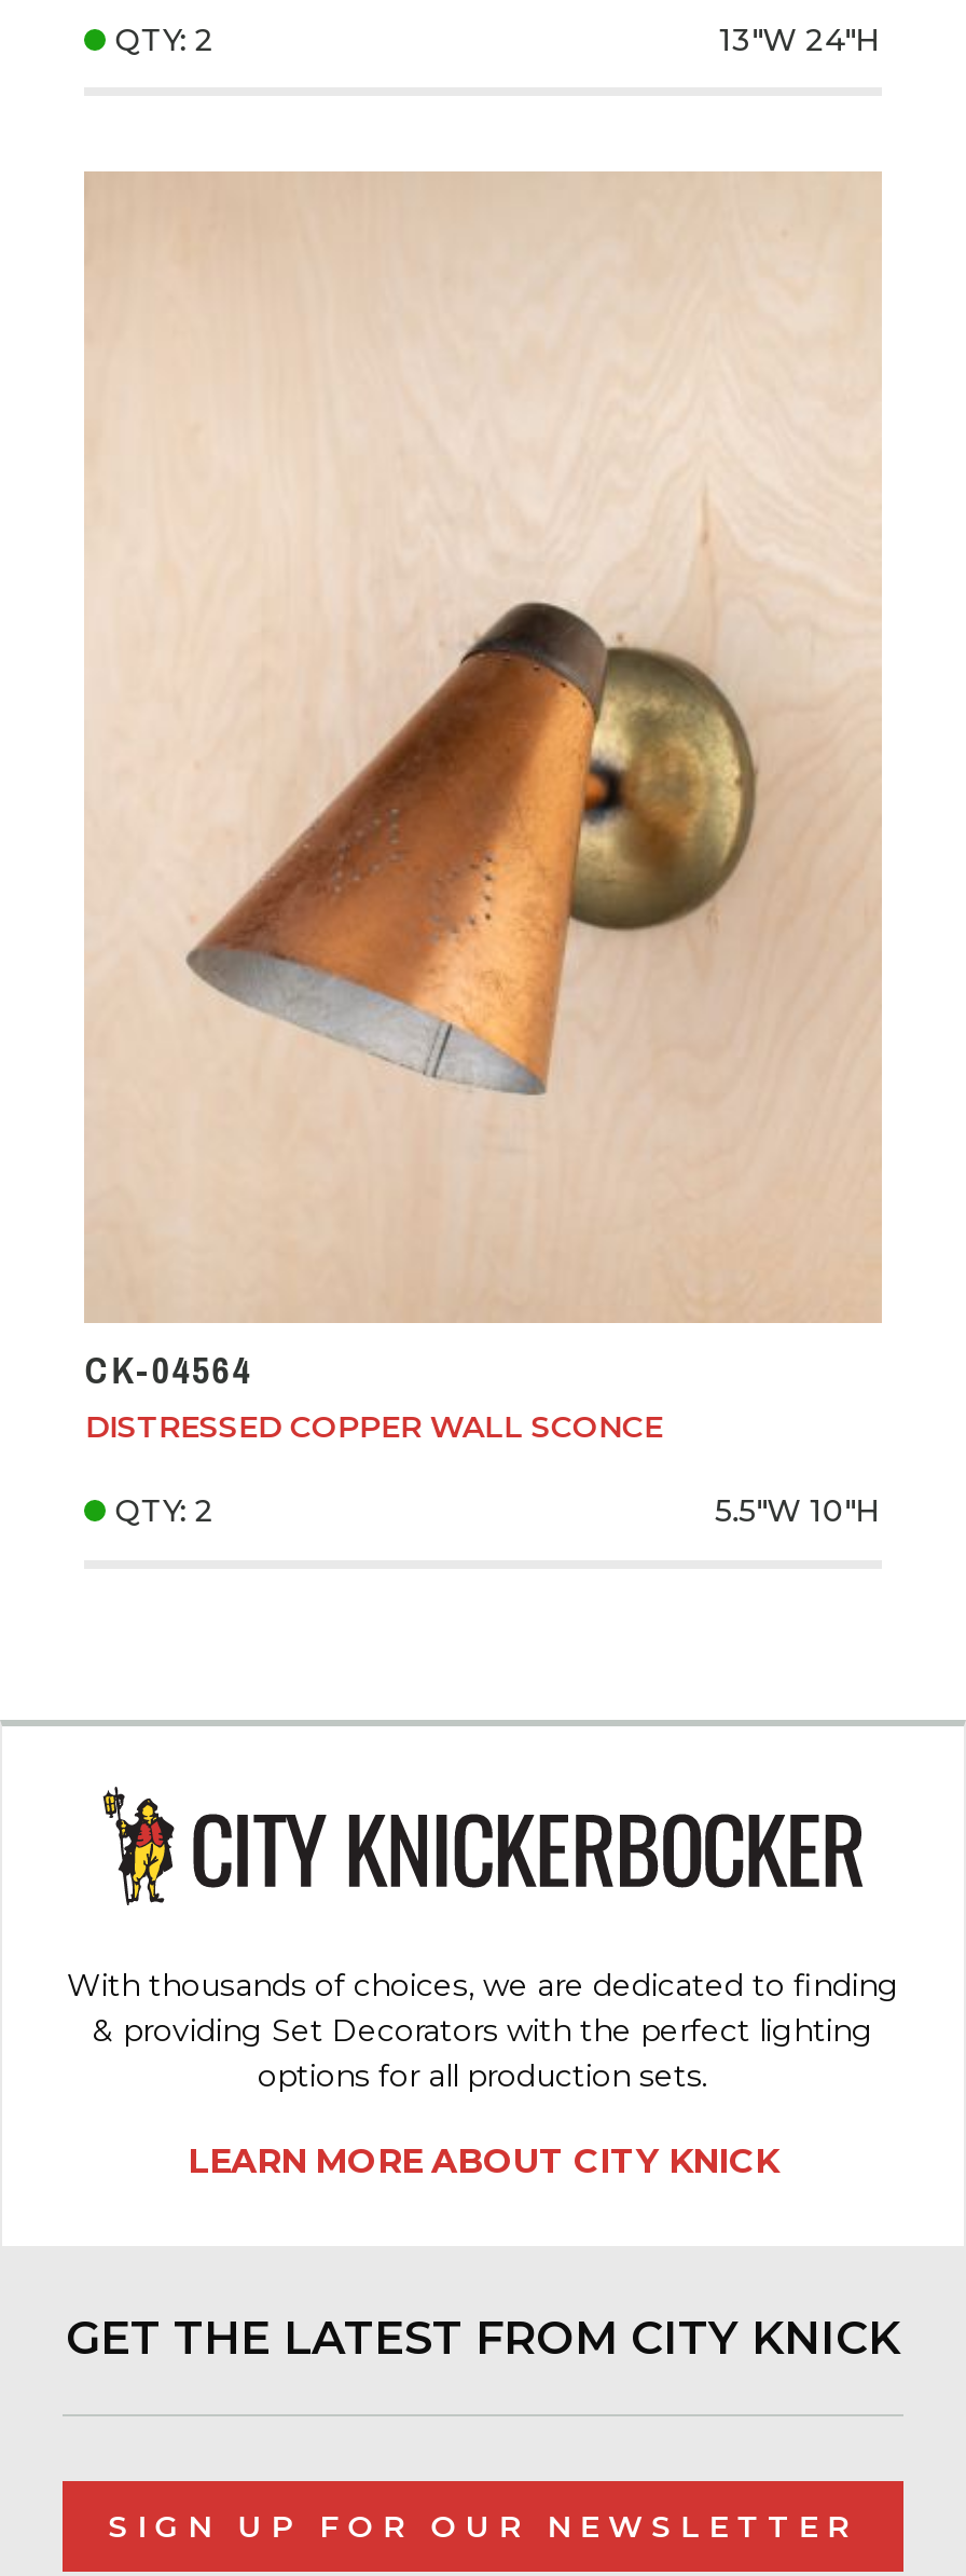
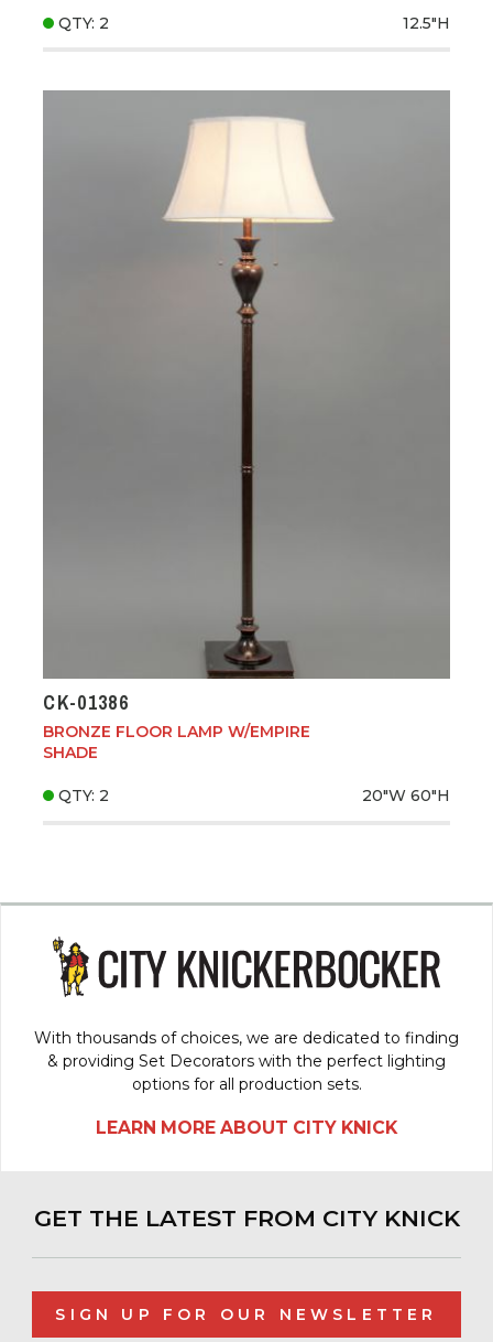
- 13"W 24"H
+ 12.5"H

- [image]
- CK-04564
- DISTRESSED COPPER WALL SCONCE
+ [image]
+ CK-01386
+ BRONZE FLOOR LAMP W/EMPIRE
+ SHADE

- 5.5"W 10"H
+ 20"W 60"H
